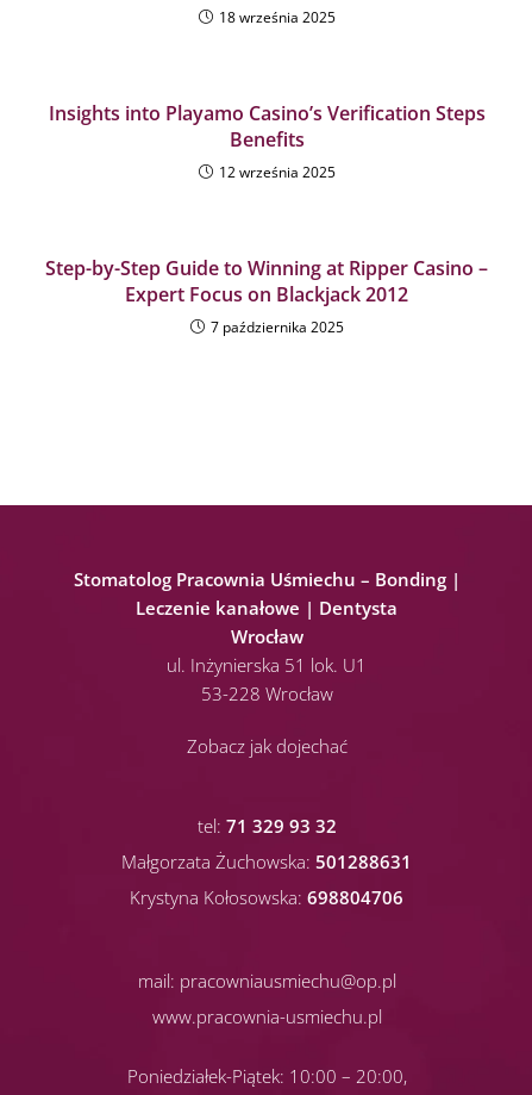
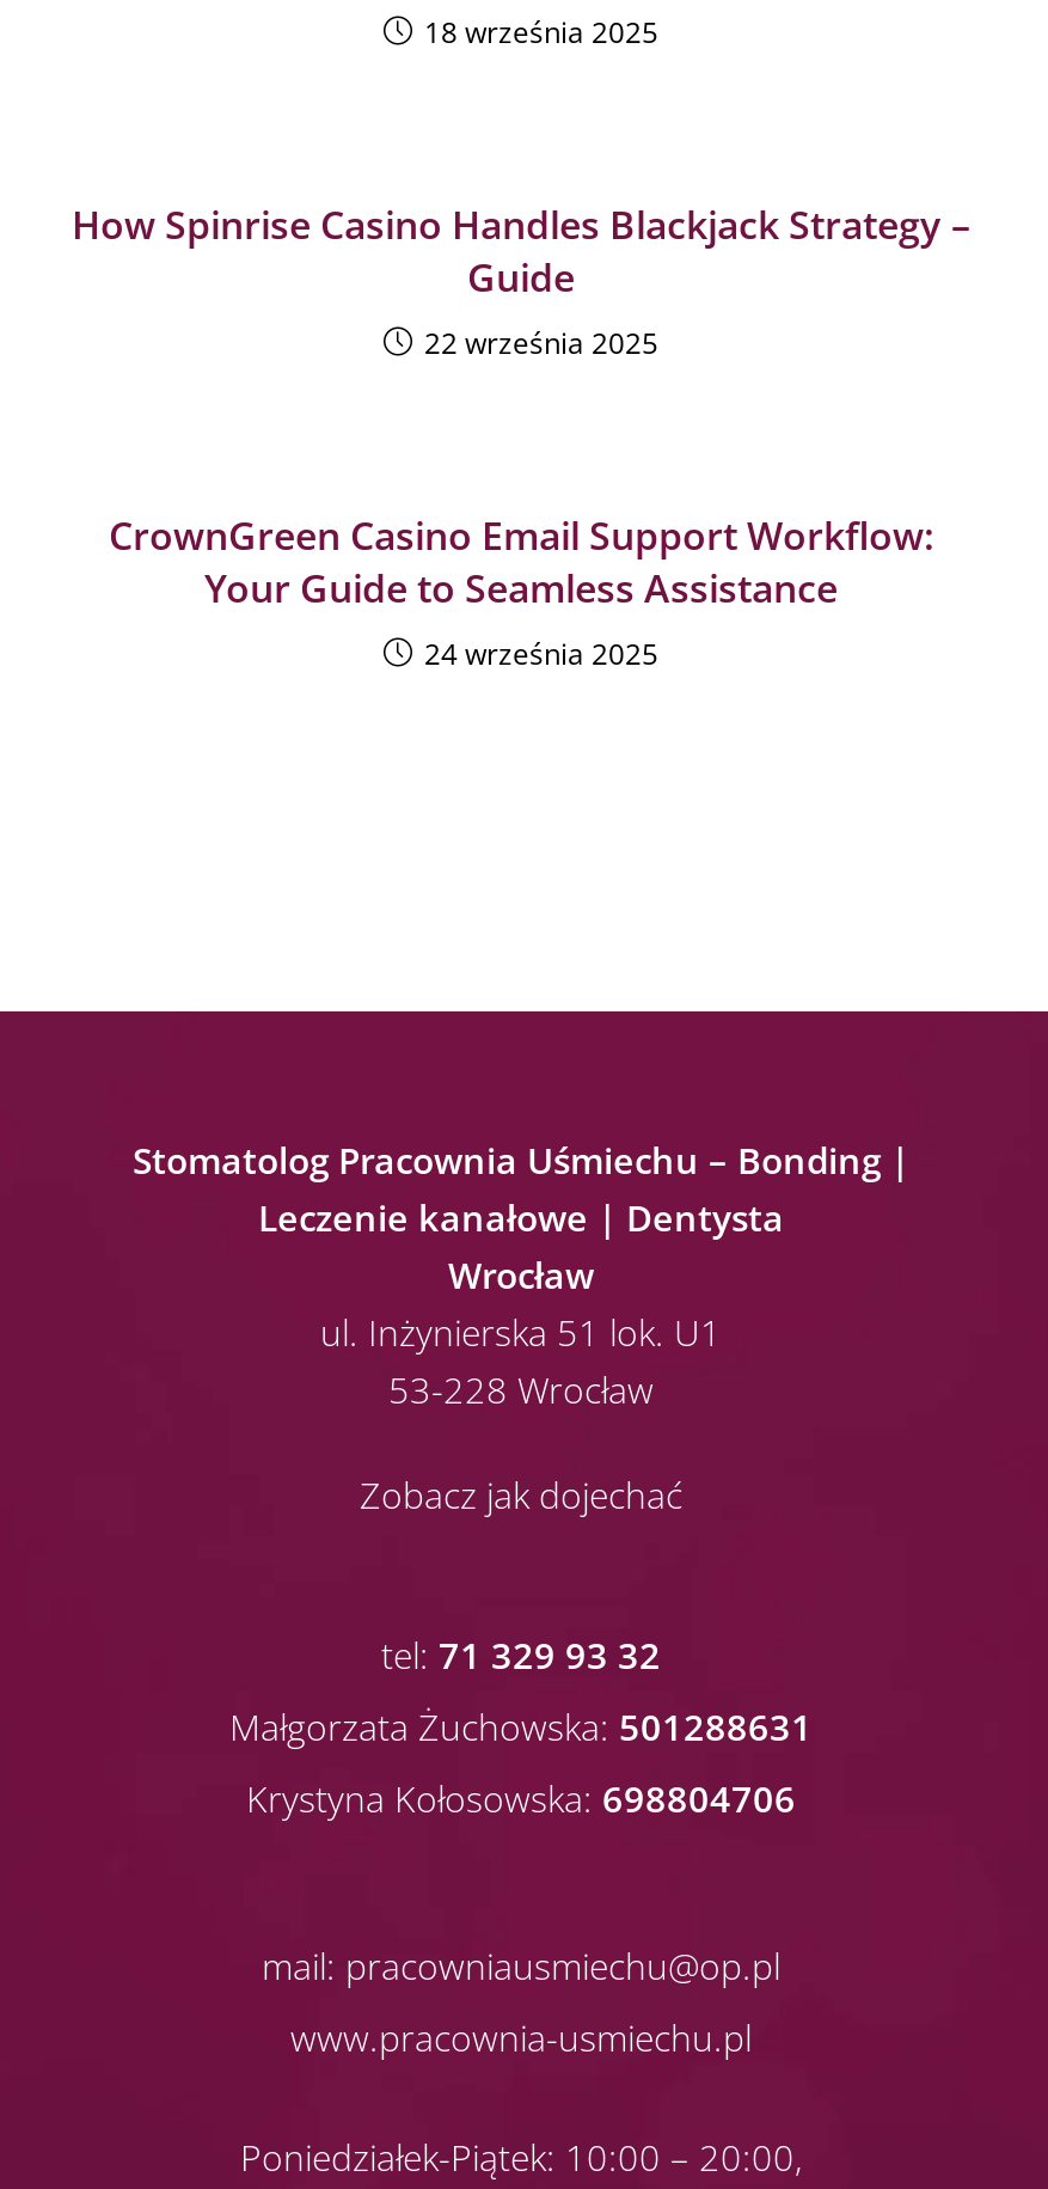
- Insights into Playamo Casino’s Verification Steps
- Benefits
- 12 września 2025
+ How Spinrise Casino Handles Blackjack Strategy –
+ Guide
+ 22 września 2025

- Step-by-Step Guide to Winning at Ripper Casino –
- Expert Focus on Blackjack 2012
- 7 października 2025
+ CrownGreen Casino Email Support Workflow:
+ Your Guide to Seamless Assistance
+ 24 września 2025
